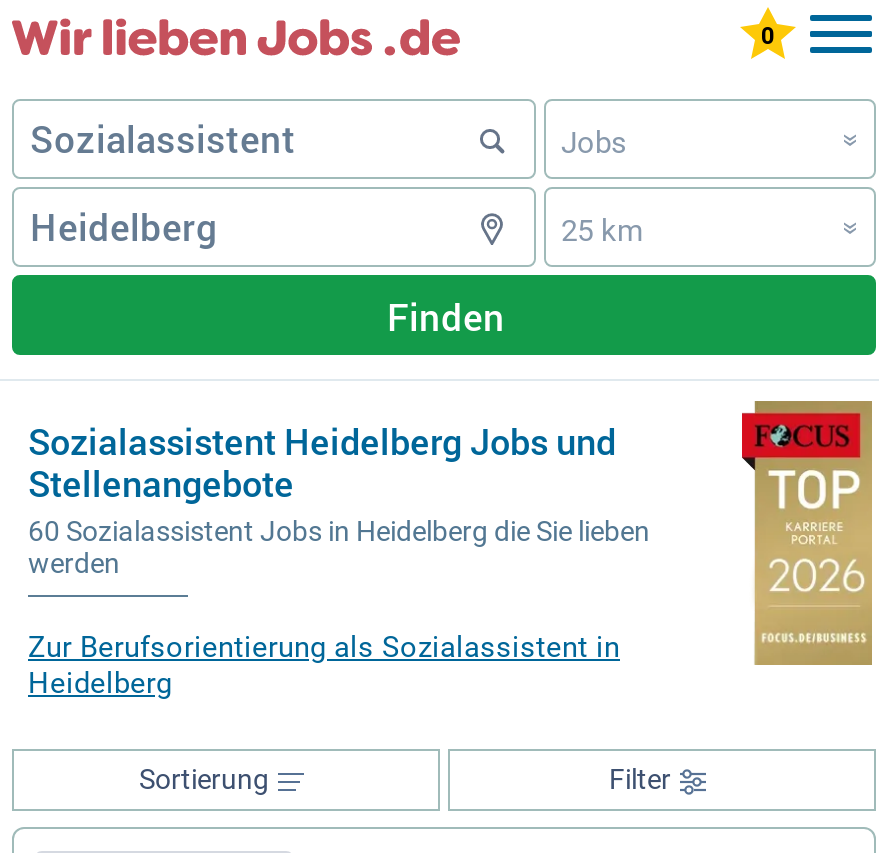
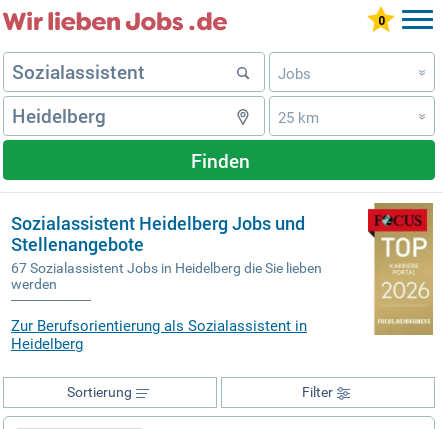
- 60 Sozialassistent Jobs in Heidelberg die Sie lieben
+ 67 Sozialassistent Jobs in Heidelberg die Sie lieben
